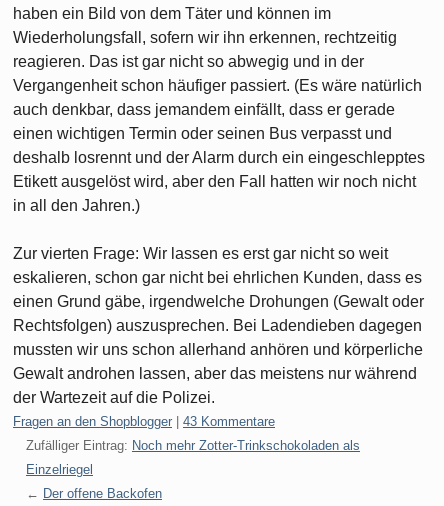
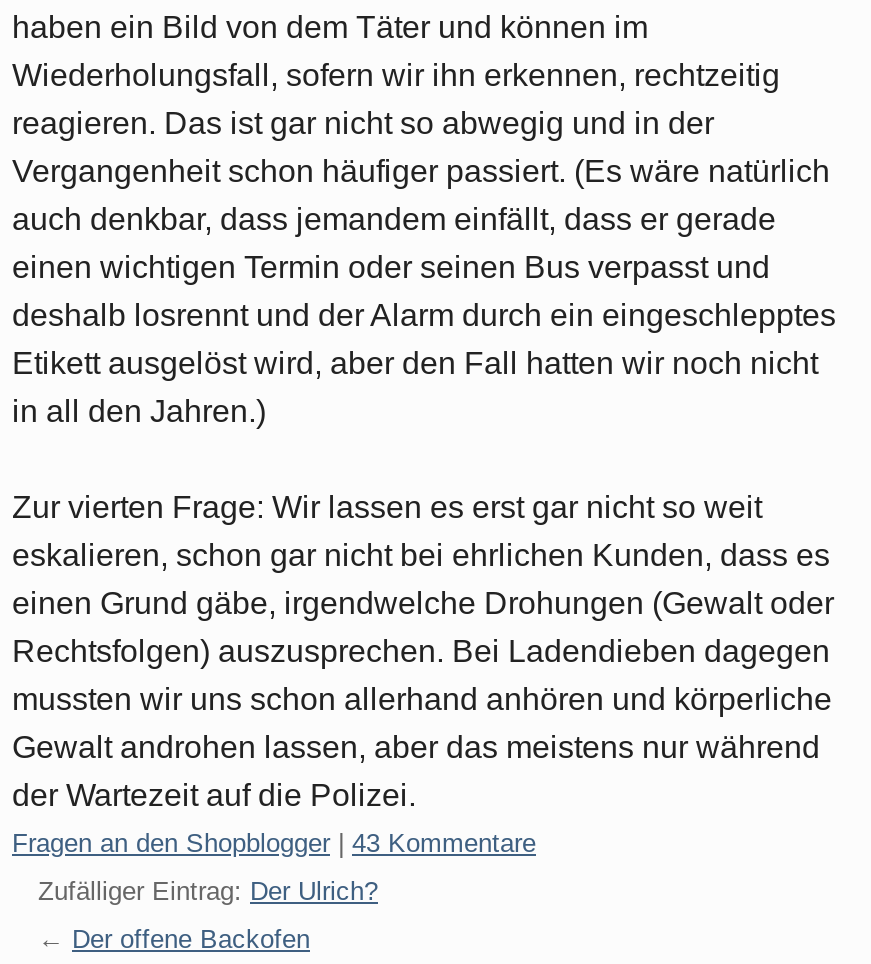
- Zufälliger Eintrag: Noch mehr Zotter-Trinkschokoladen als
- Einzelriegel
+ Zufälliger Eintrag: Der Ulrich?
